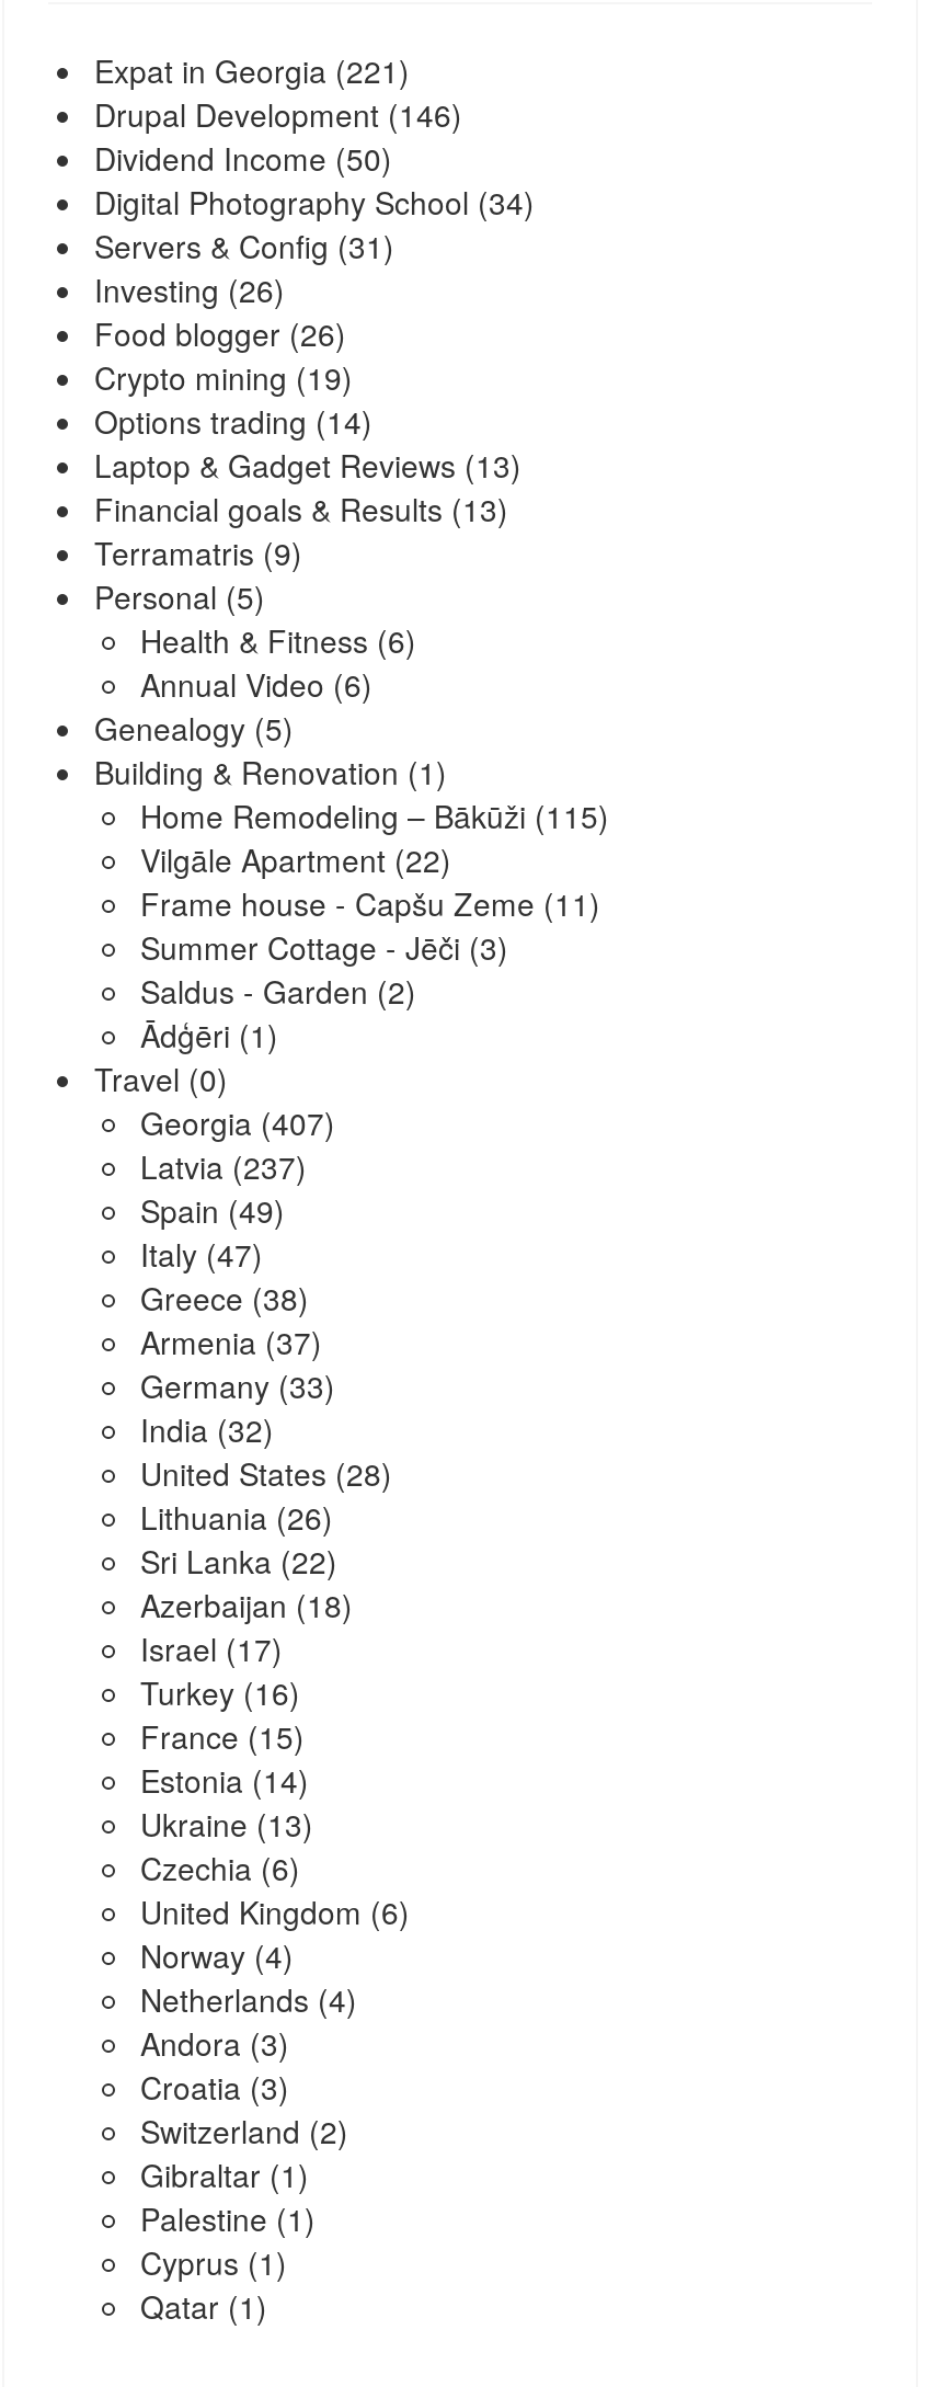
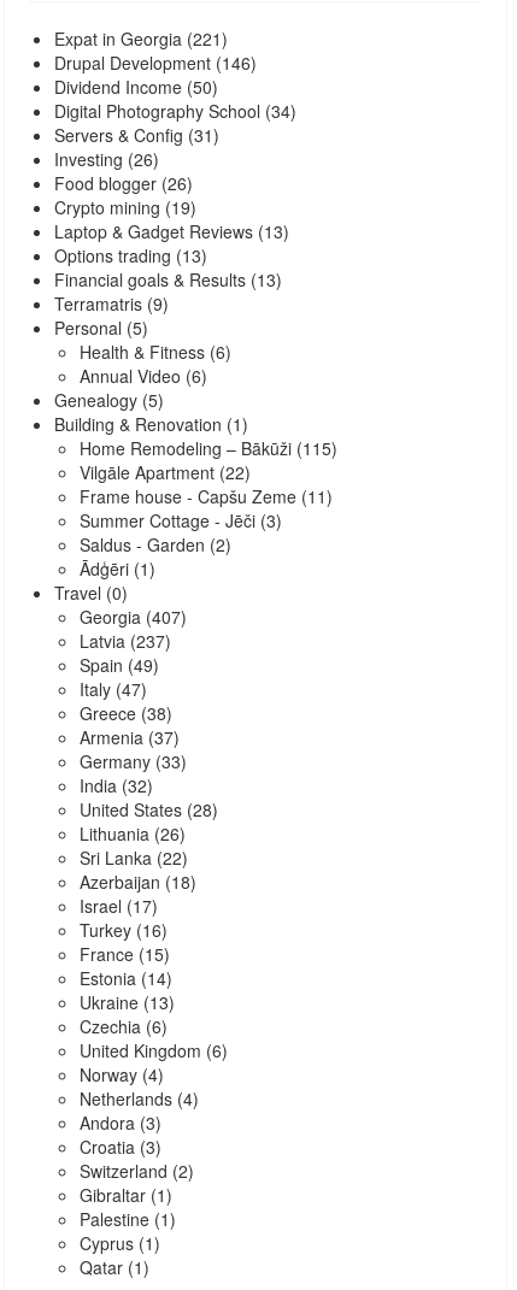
- Options trading (14)

moved up: Laptop & Gadget Reviews (13)

+ Options trading (13)
